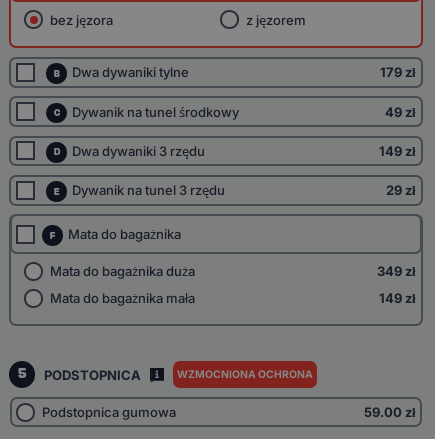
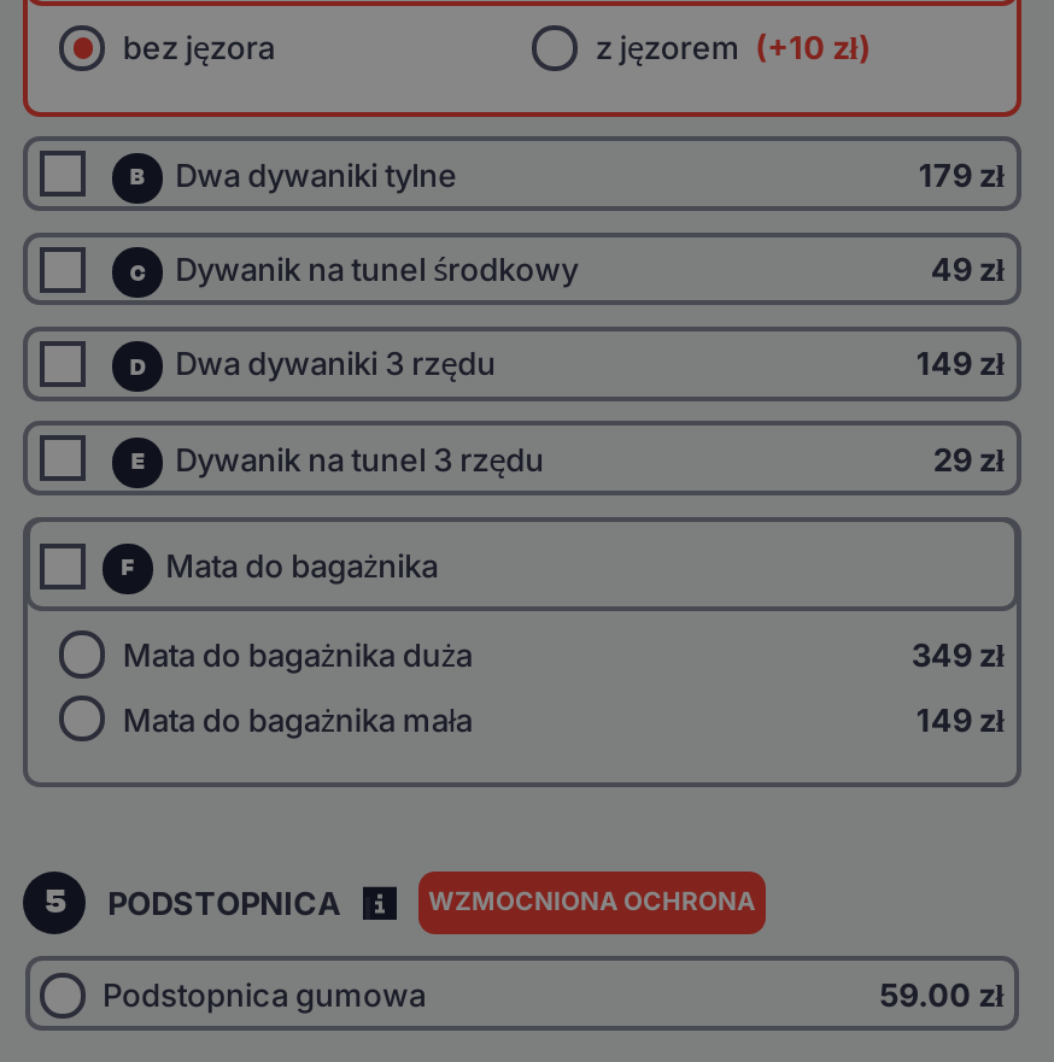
- z jęzorem
+ z jęzorem (+10 zł)
